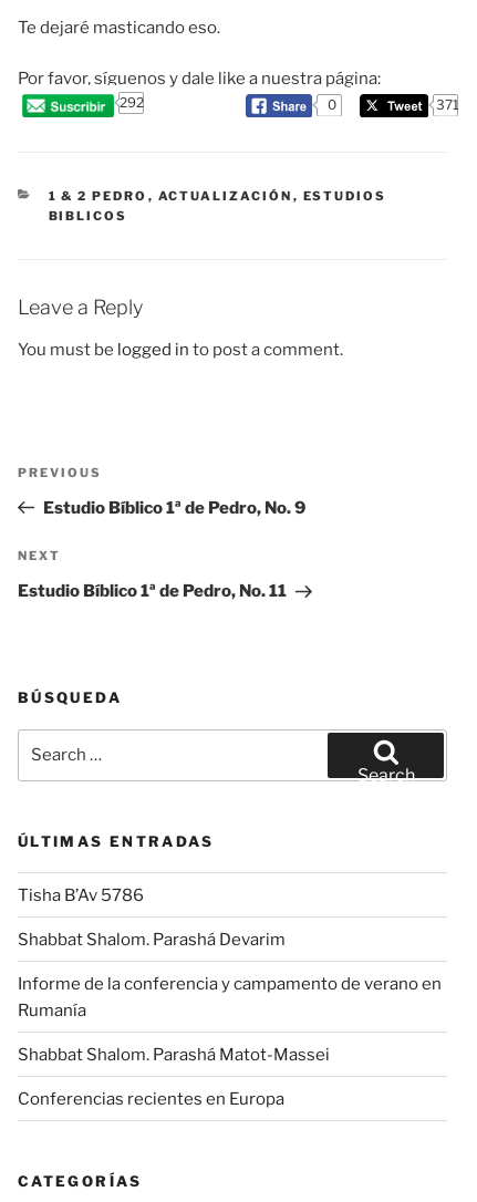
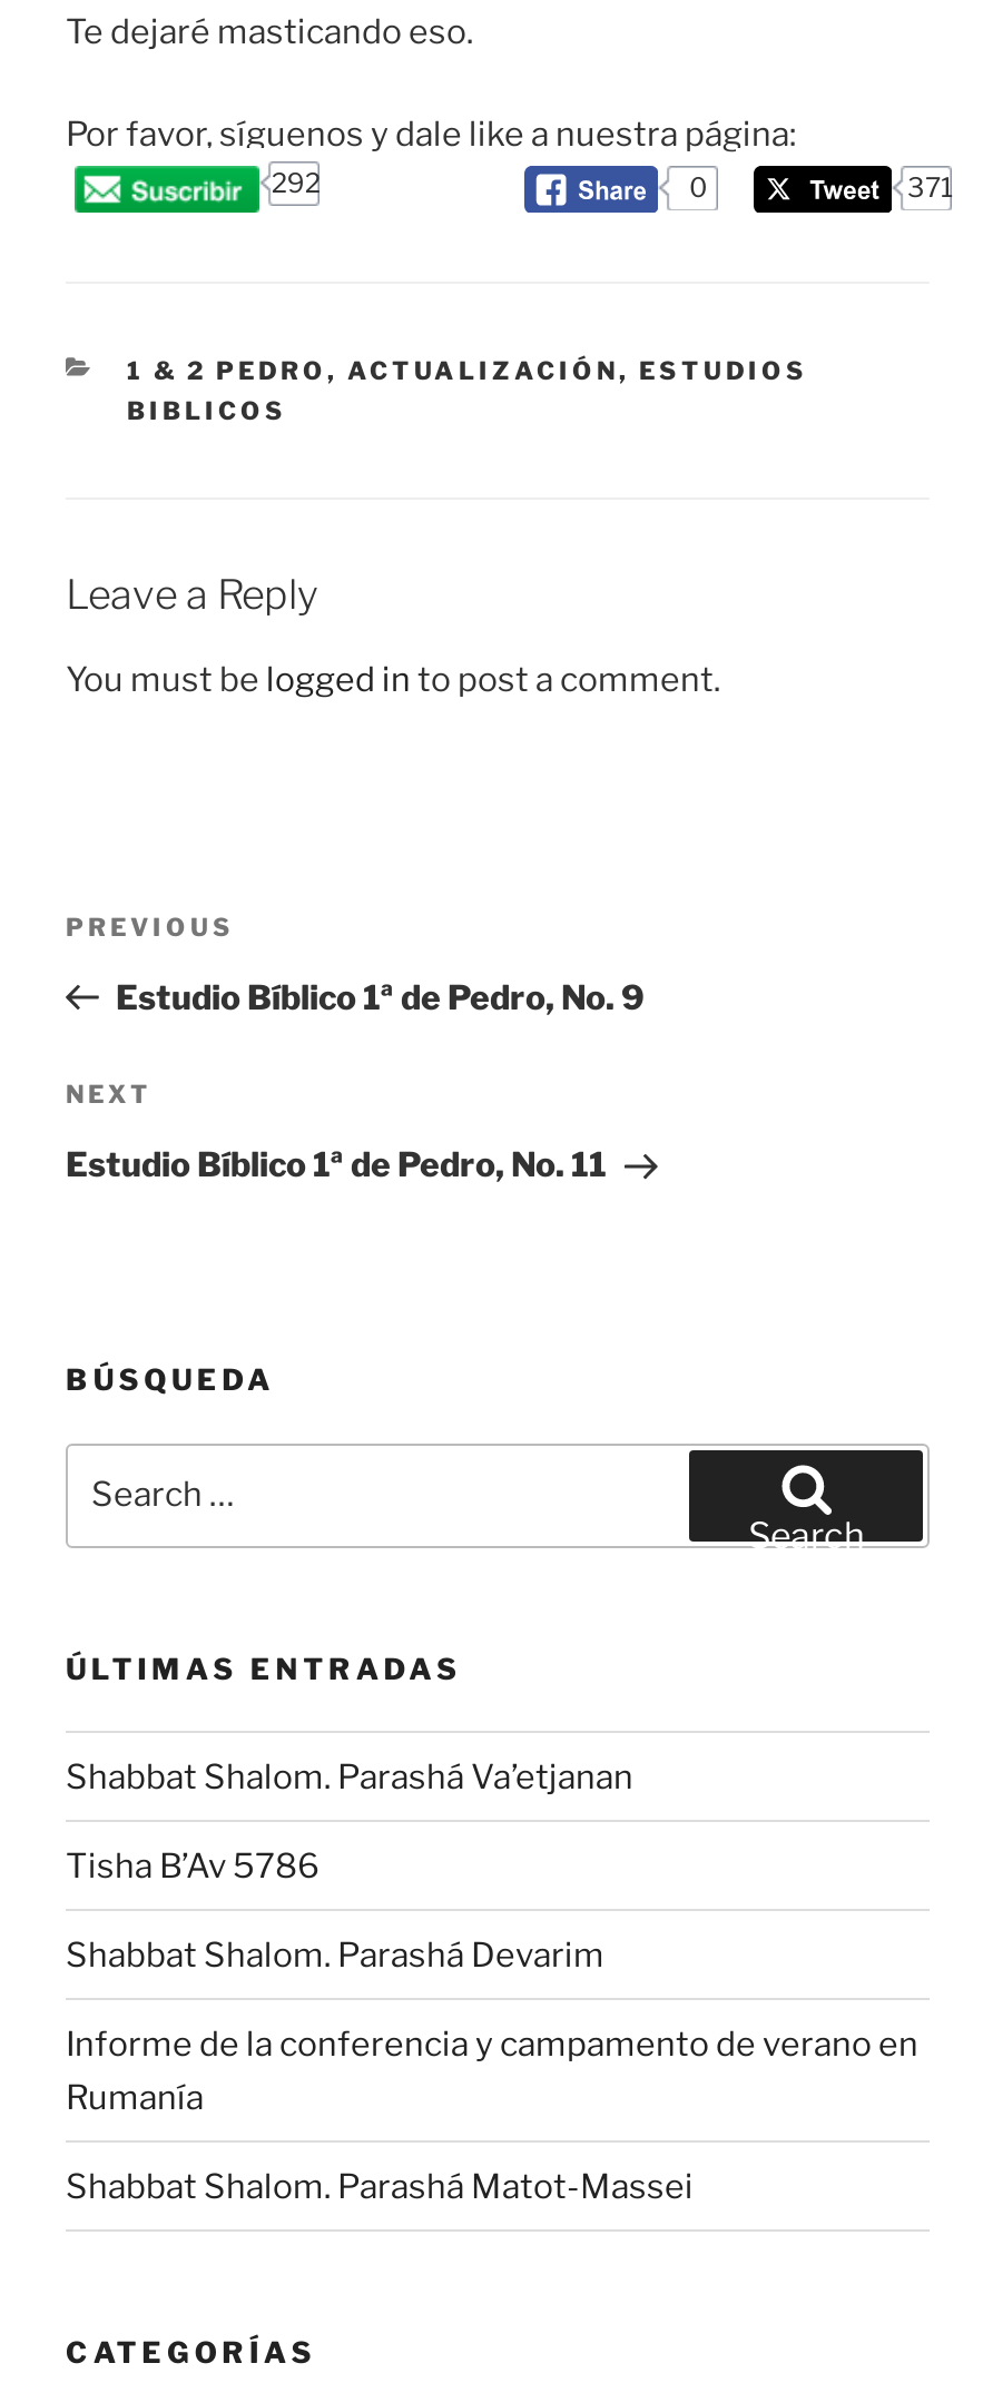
+ Shabbat Shalom. Parashá Va’etjanan

moved down: Tisha B’Av 5786 | Shabbat Shalom. Parashá Devarim | Informe de la conferencia y campamento de verano en | Rumanía | Shabbat Shalom. Parashá Matot-Massei

- Conferencias recientes en Europa
